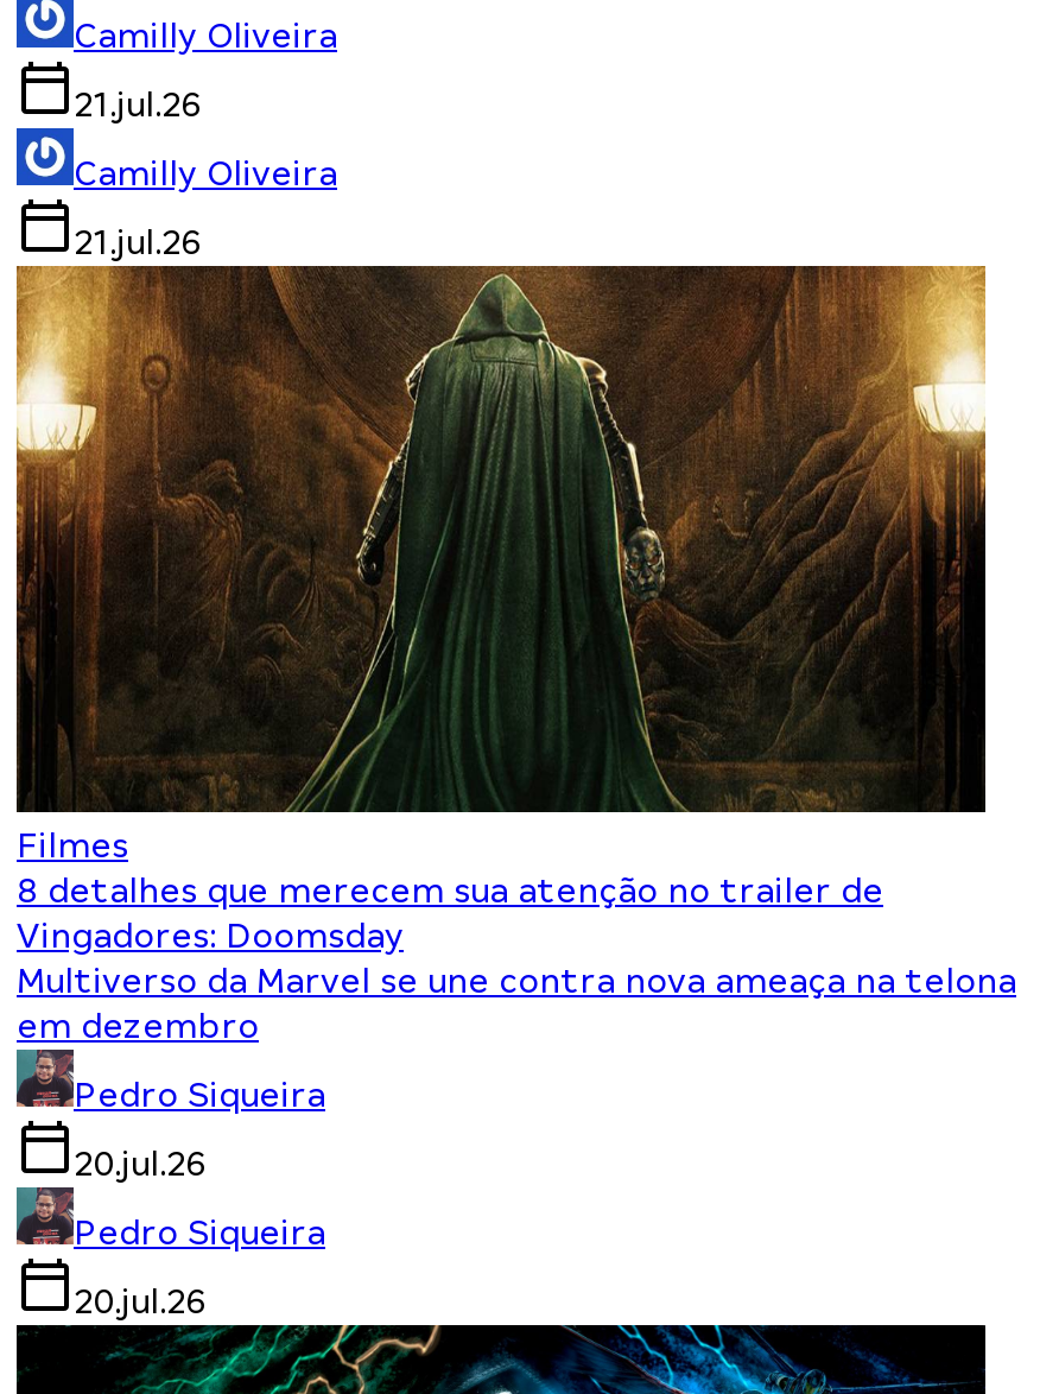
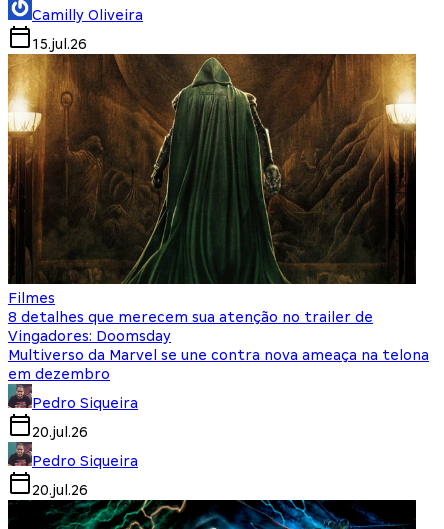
- 21.jul.26
- Camilly Oliveira
- 21.jul.26
+ 15.jul.26
